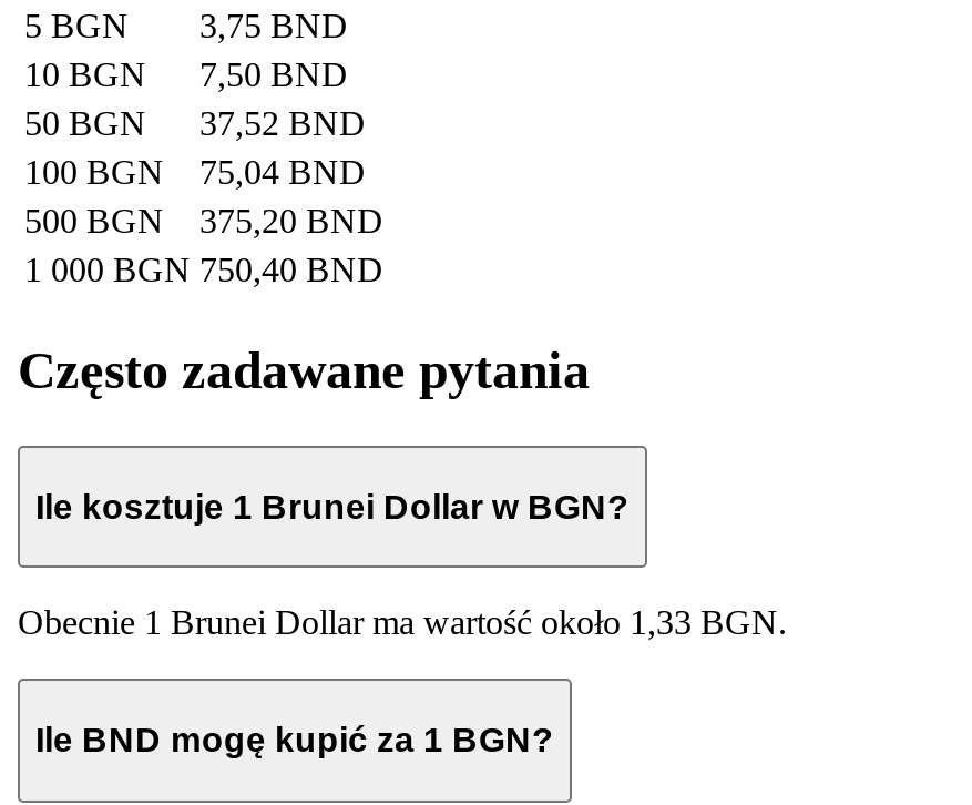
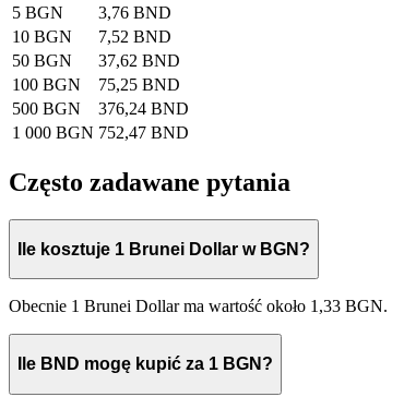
- 5 BGN 3,75 BND
+ 5 BGN 3,76 BND

- 10 BGN 7,50 BND
+ 10 BGN 7,52 BND

- 50 BGN 37,52 BND
+ 50 BGN 37,62 BND

- 100 BGN 75,04 BND
+ 100 BGN 75,25 BND

- 500 BGN 375,20 BND
+ 500 BGN 376,24 BND

- 1 000 BGN 750,40 BND
+ 1 000 BGN 752,47 BND
